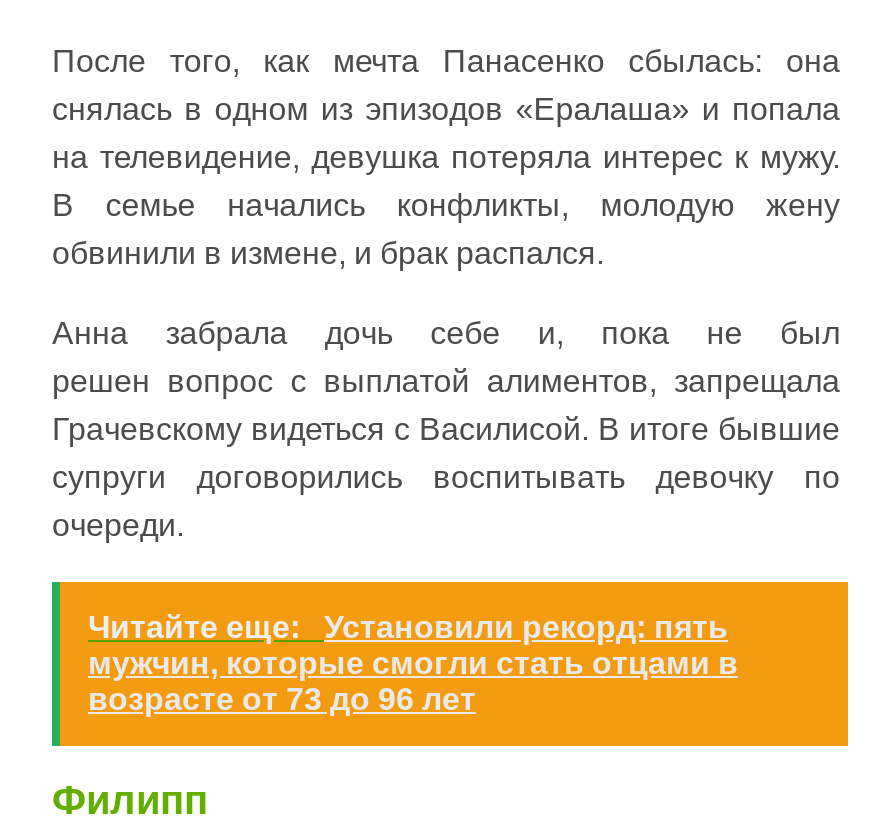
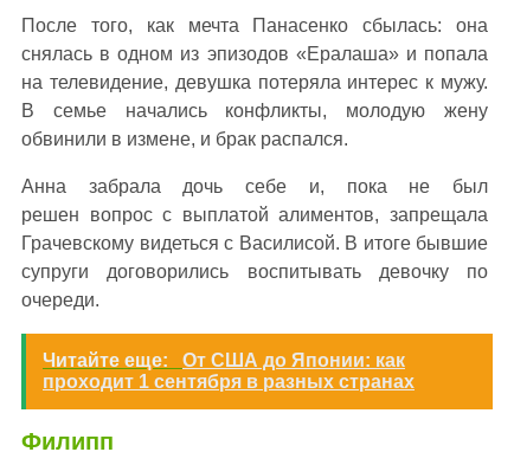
- Читайте еще: Установили рекорд: пять
- мужчин, которые смогли стать отцами в
- возрасте от 73 до 96 лет
+ Читайте еще: От США до Японии: как
+ проходит 1 сентября в разных странах
